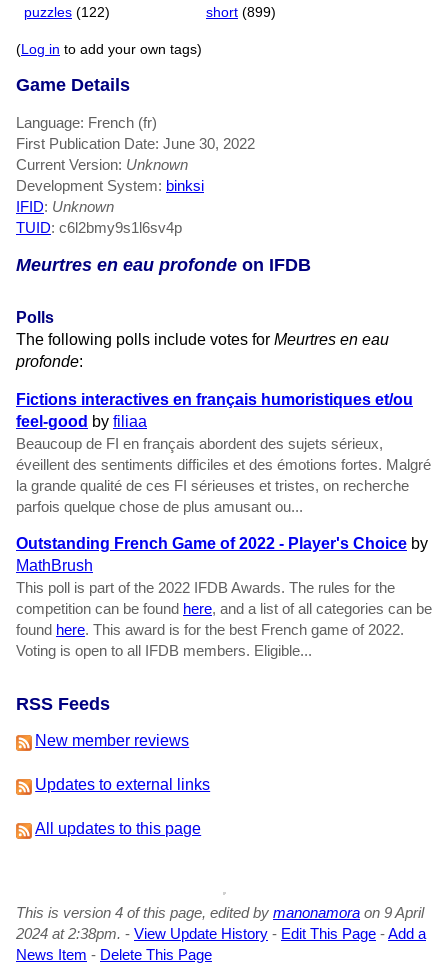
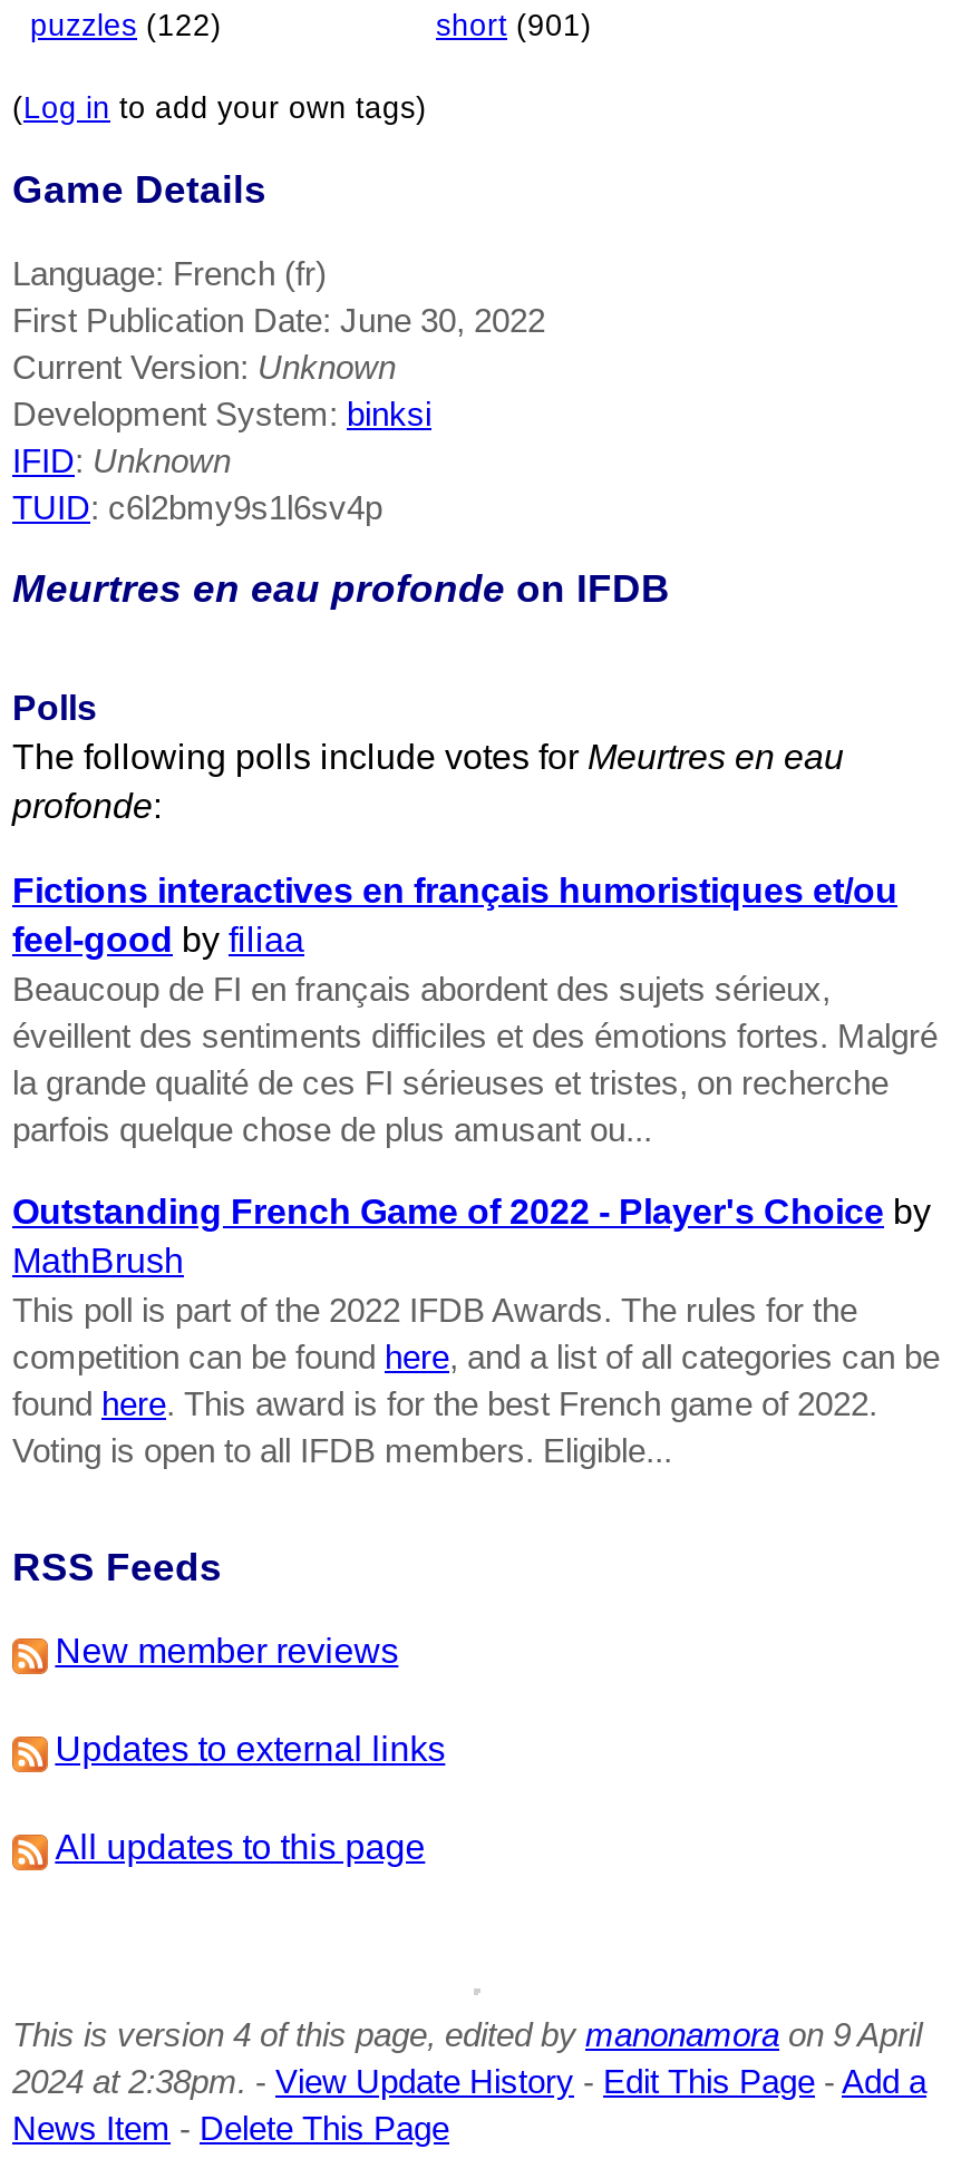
- short (899)
+ short (901)
